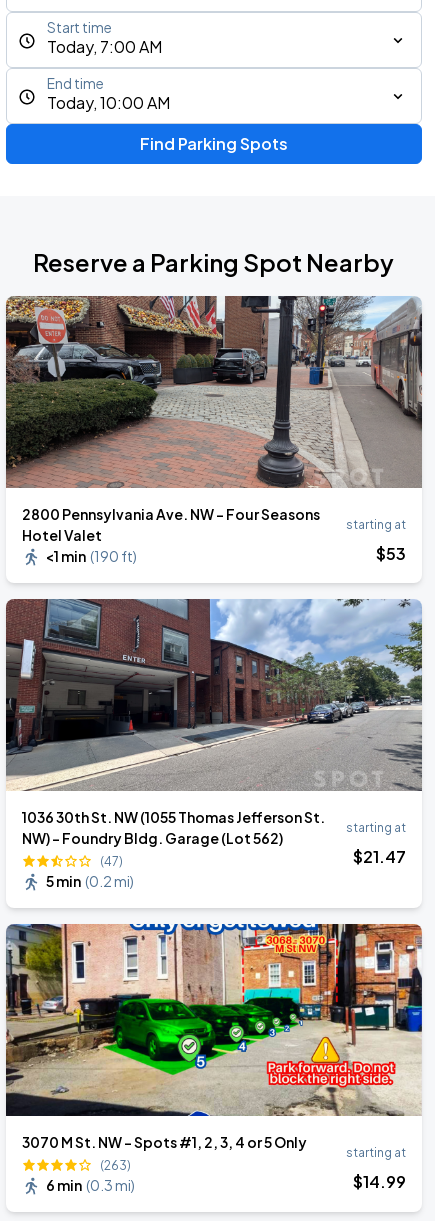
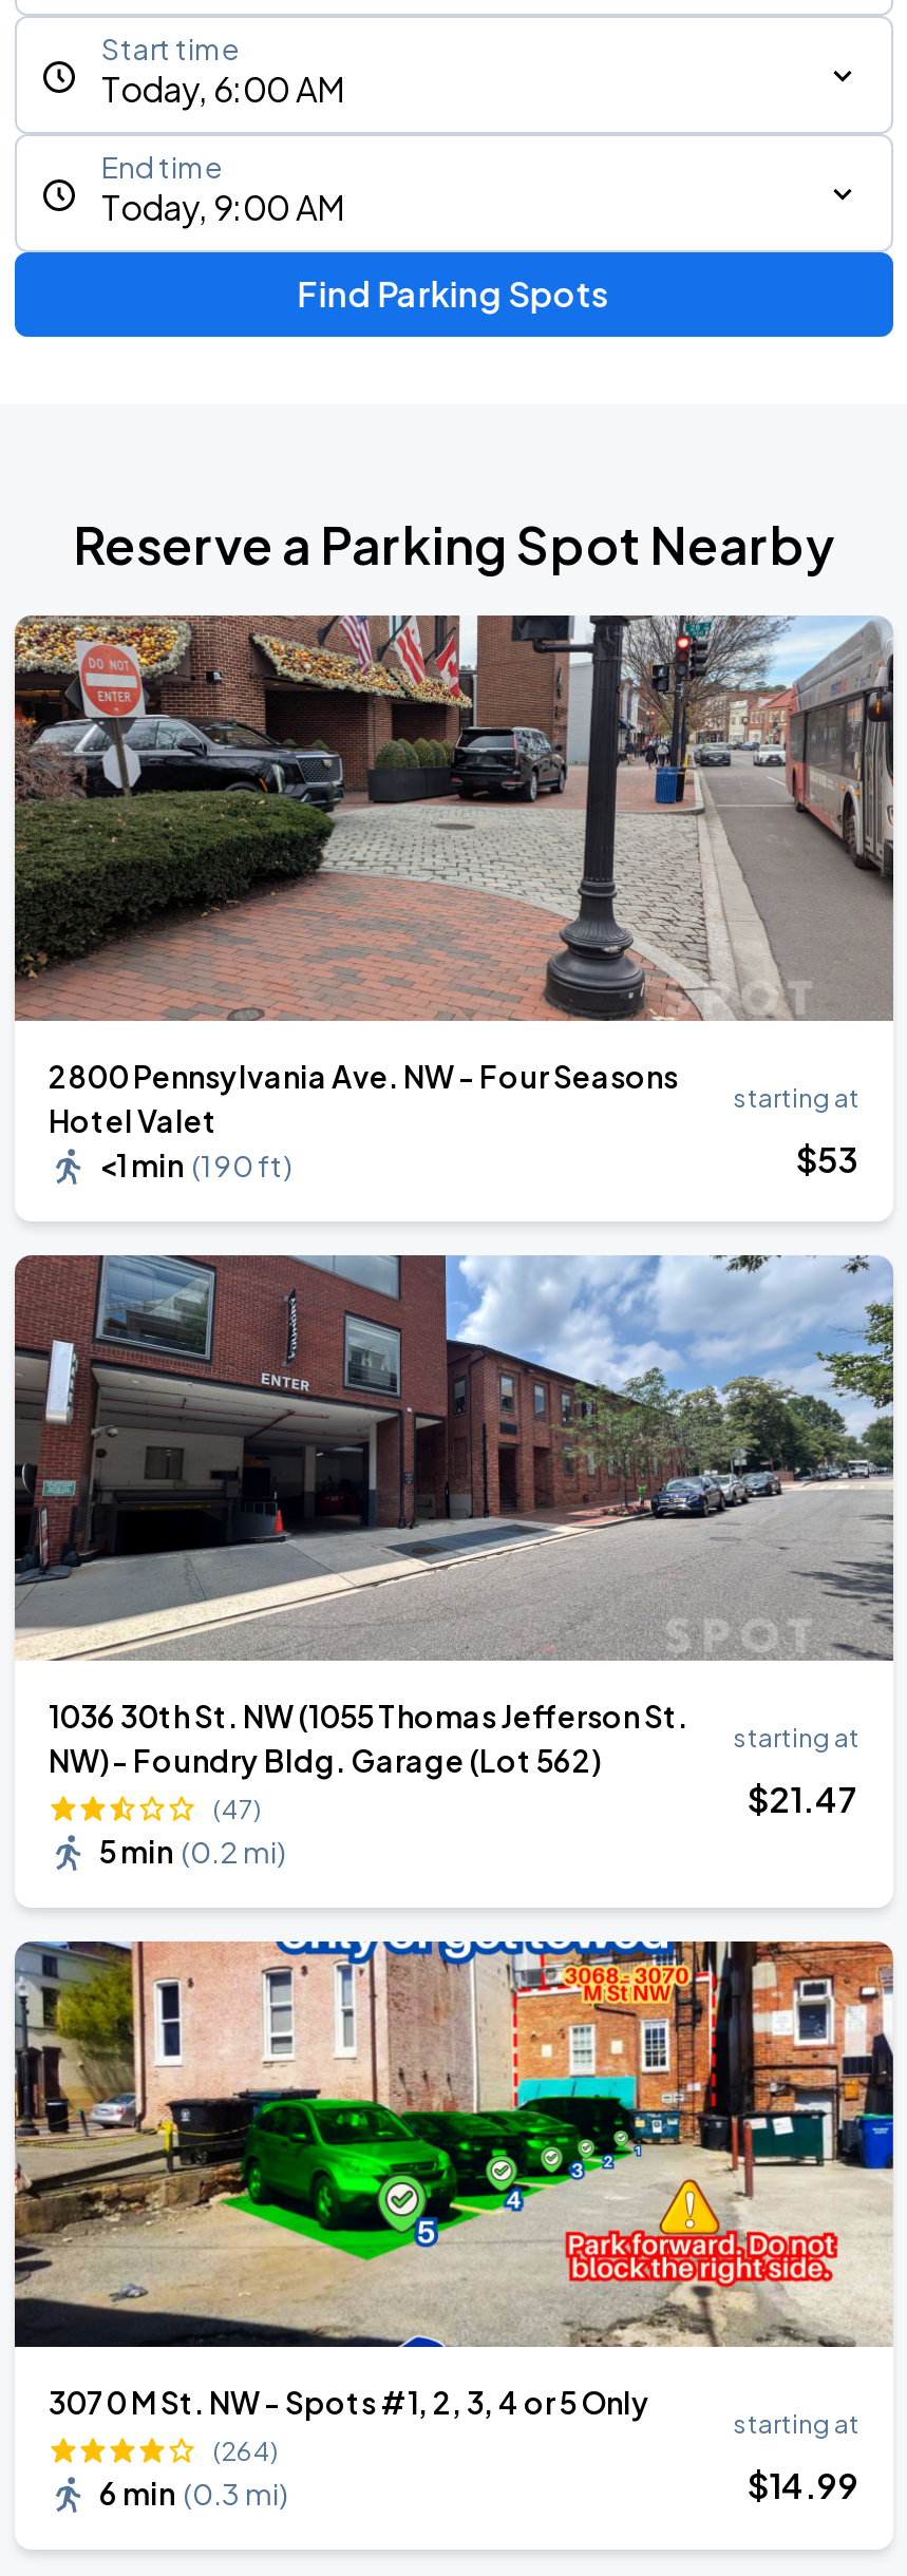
- Today, 7:00 AM
+ Today, 6:00 AM

- Today, 10:00 AM
+ Today, 9:00 AM

- (263)
+ (264)
